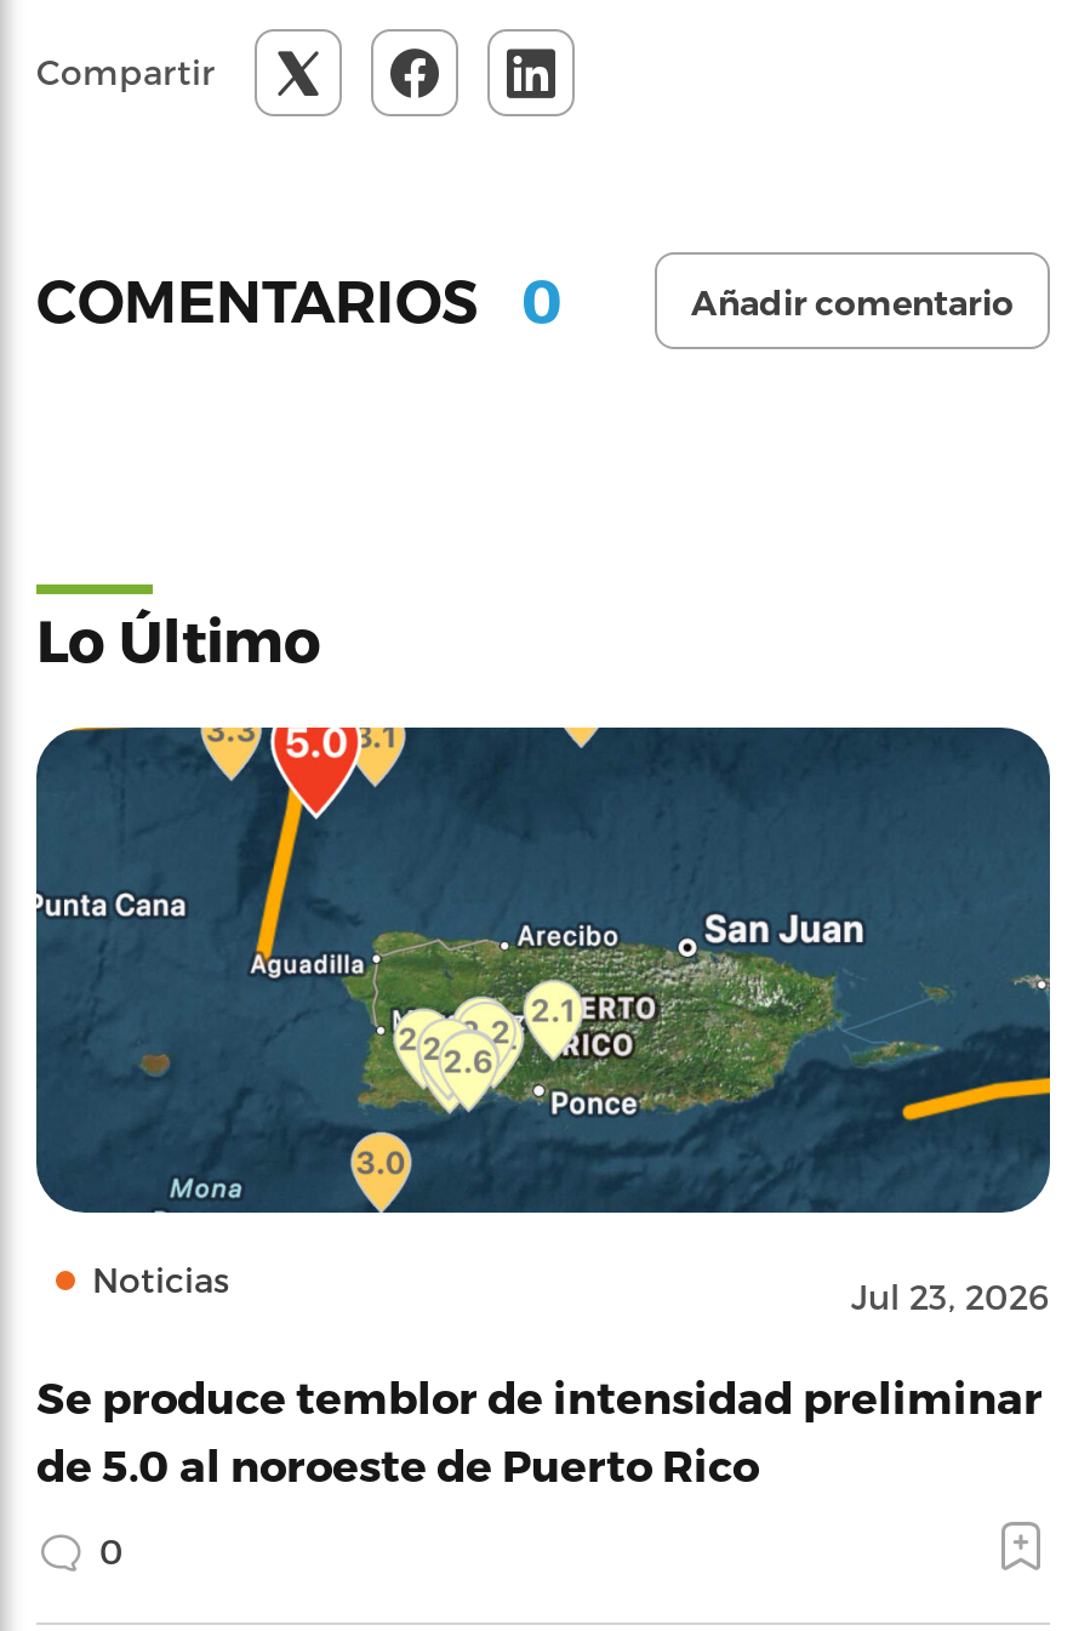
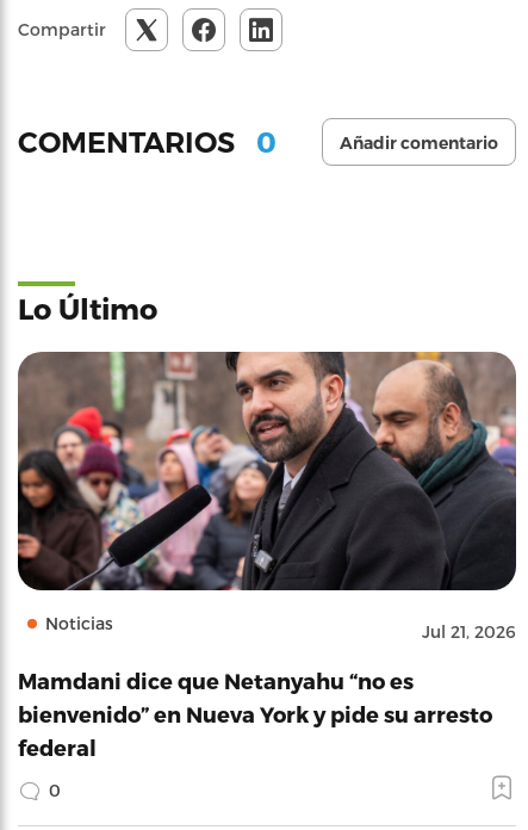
- [image]
- Jul 23, 2026
+ [image]
+ Jul 21, 2026

- Se produce temblor de intensidad preliminar
- de 5.0 al noroeste de Puerto Rico
+ Mamdani dice que Netanyahu “no es
+ bienvenido” en Nueva York y pide su arresto
+ federal
